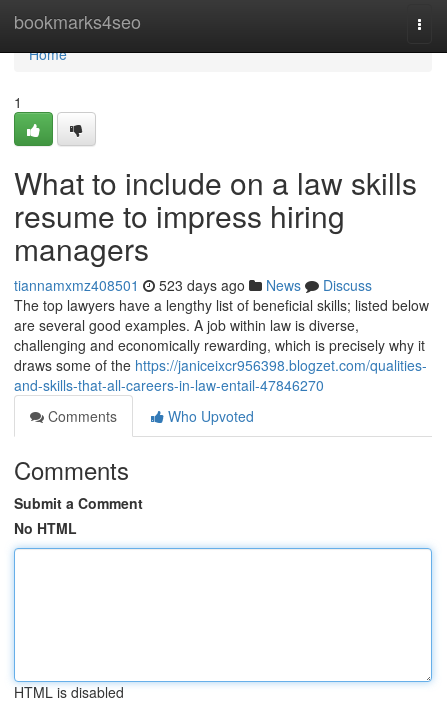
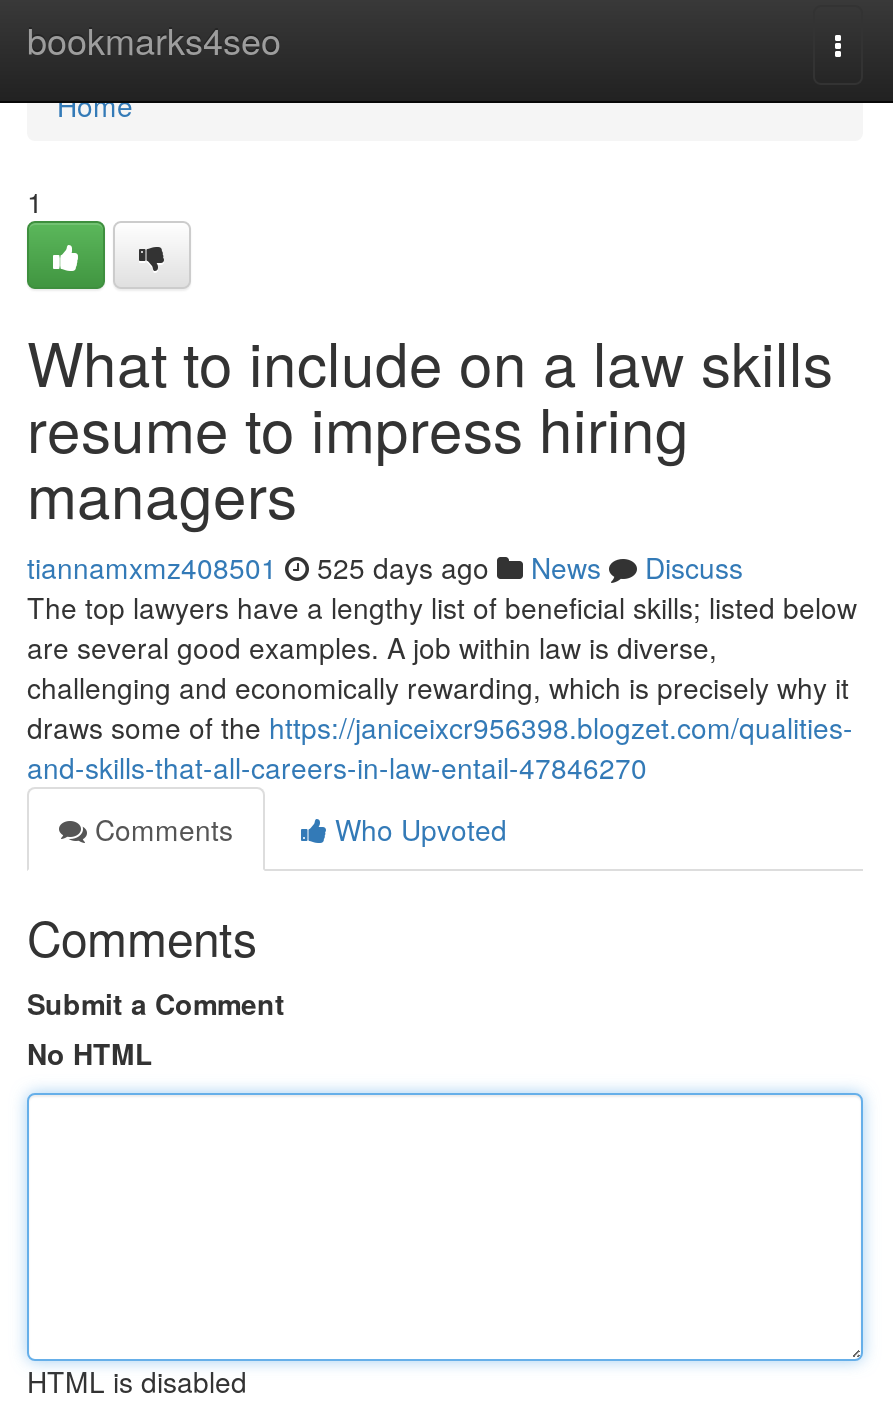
- tiannamxmz408501 523 days ago News Discuss
+ tiannamxmz408501 525 days ago News Discuss
